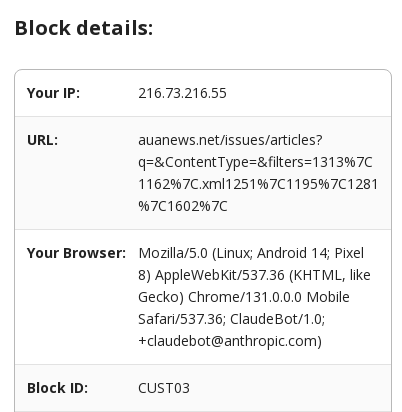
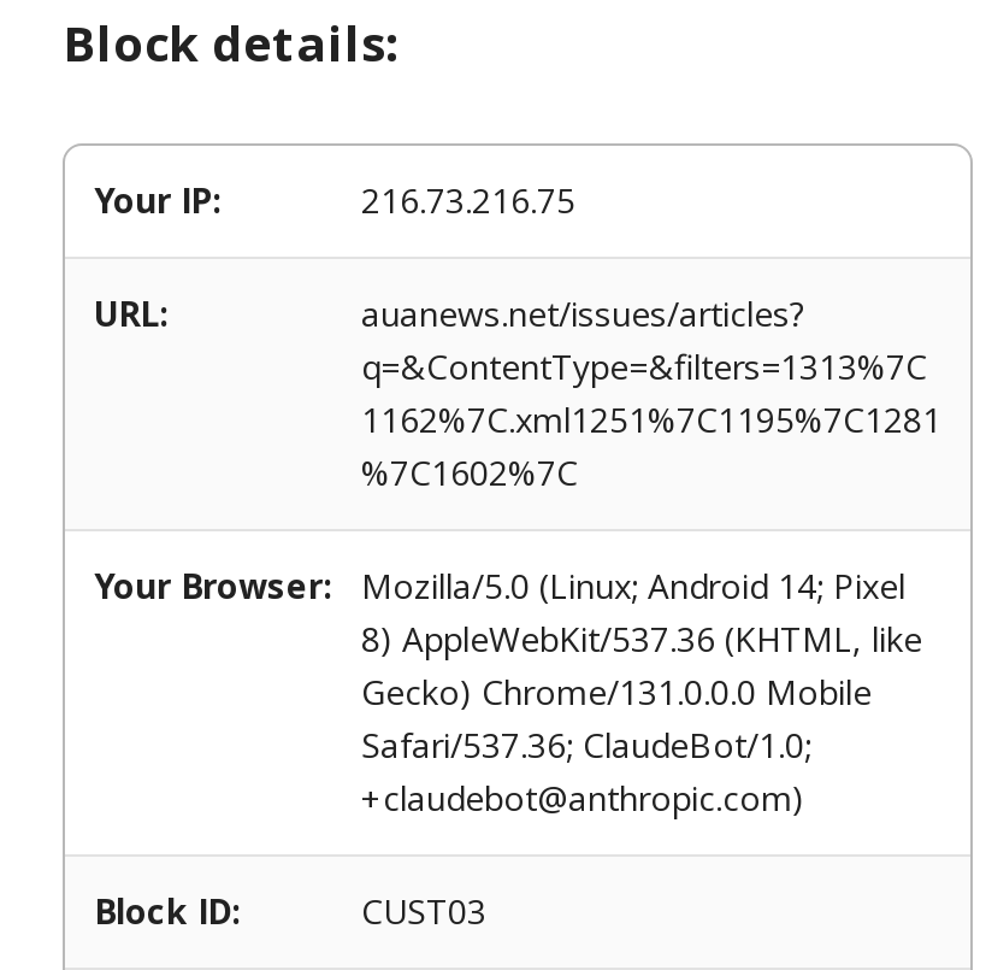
- 216.73.216.55
+ 216.73.216.75
